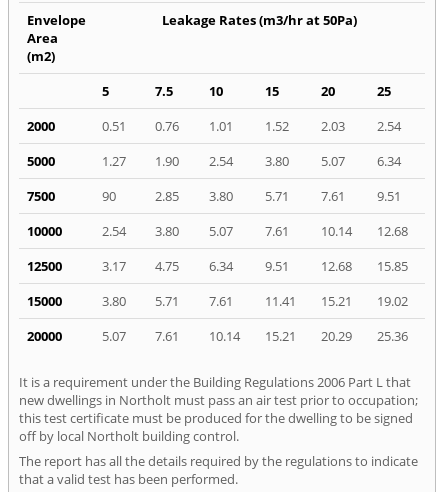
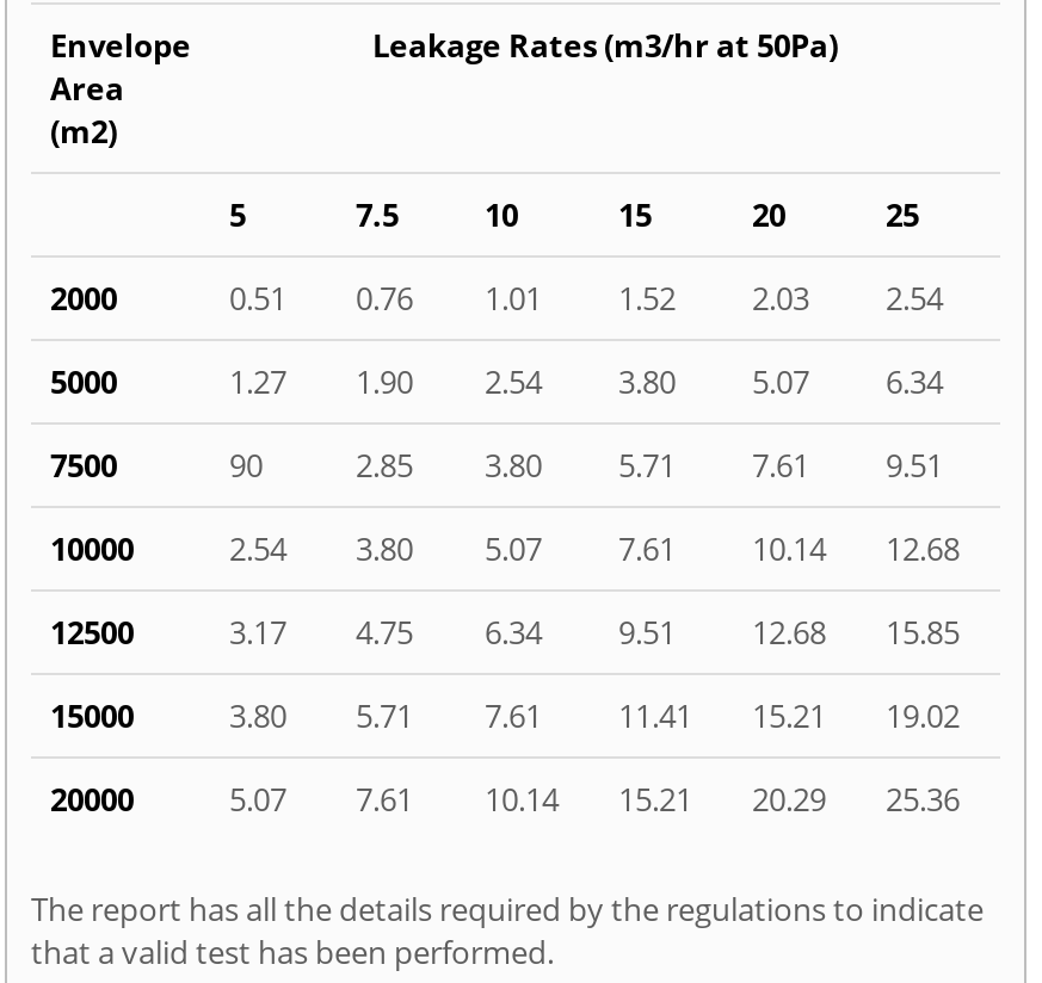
- It is a requirement under the Building Regulations 2006 Part L that
- new dwellings in Northolt must pass an air test prior to occupation;
- this test certificate must be produced for the dwelling to be signed
- off by local Northolt building control.
